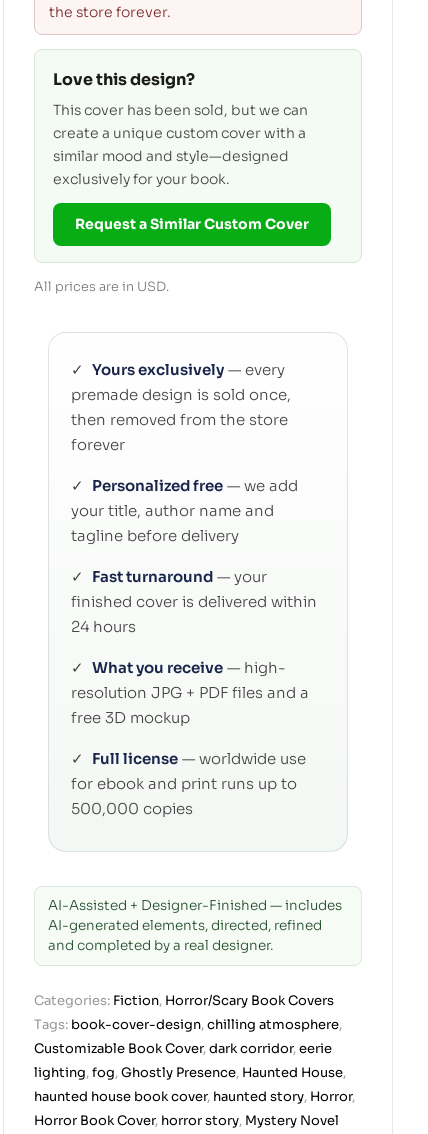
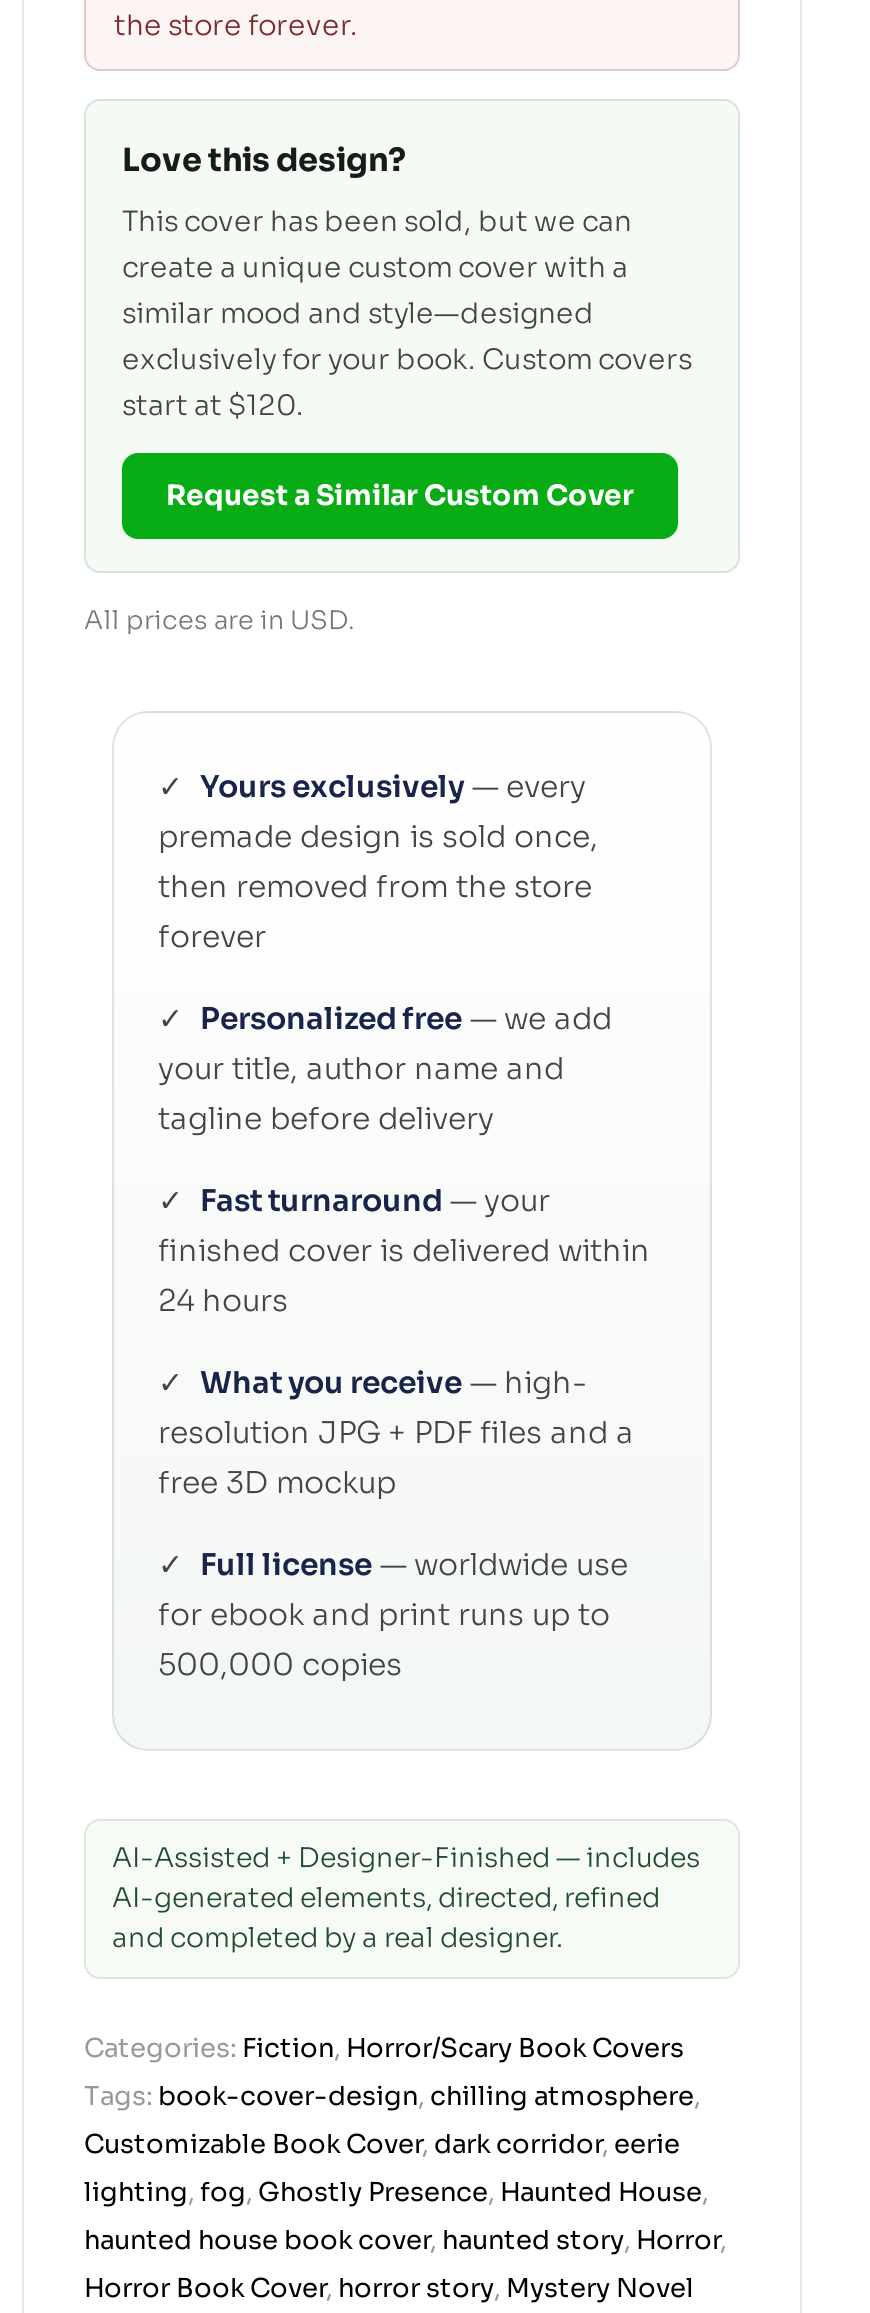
- exclusively for your book.
+ exclusively for your book. Custom covers
+ start at $120.
